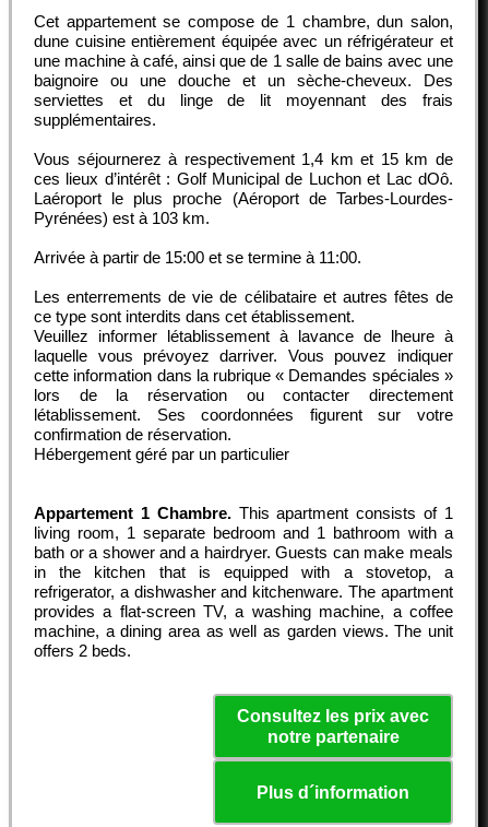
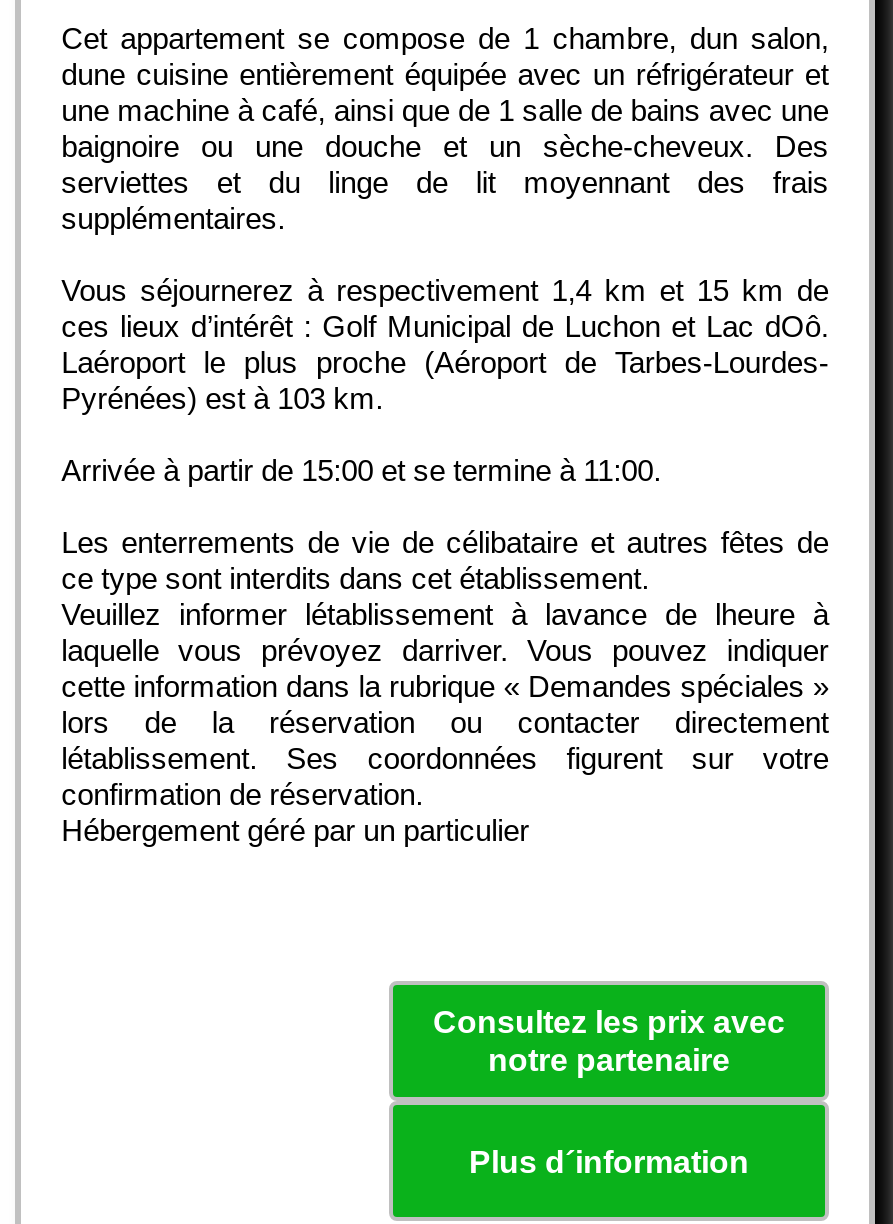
- Appartement 1 Chambre. This apartment consists of 1
- living room, 1 separate bedroom and 1 bathroom with a
- bath or a shower and a hairdryer. Guests can make meals
- in the kitchen that is equipped with a stovetop, a
- refrigerator, a dishwasher and kitchenware. The apartment
- provides a flat-screen TV, a washing machine, a coffee
- machine, a dining area as well as garden views. The unit
- offers 2 beds.
